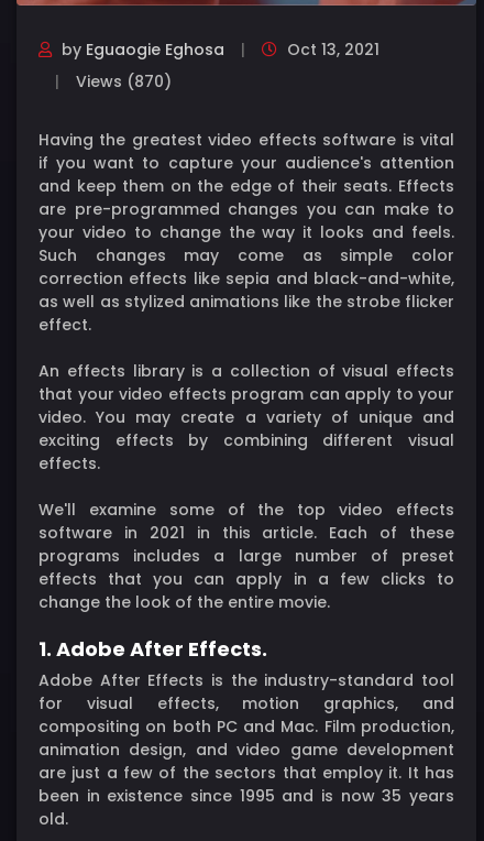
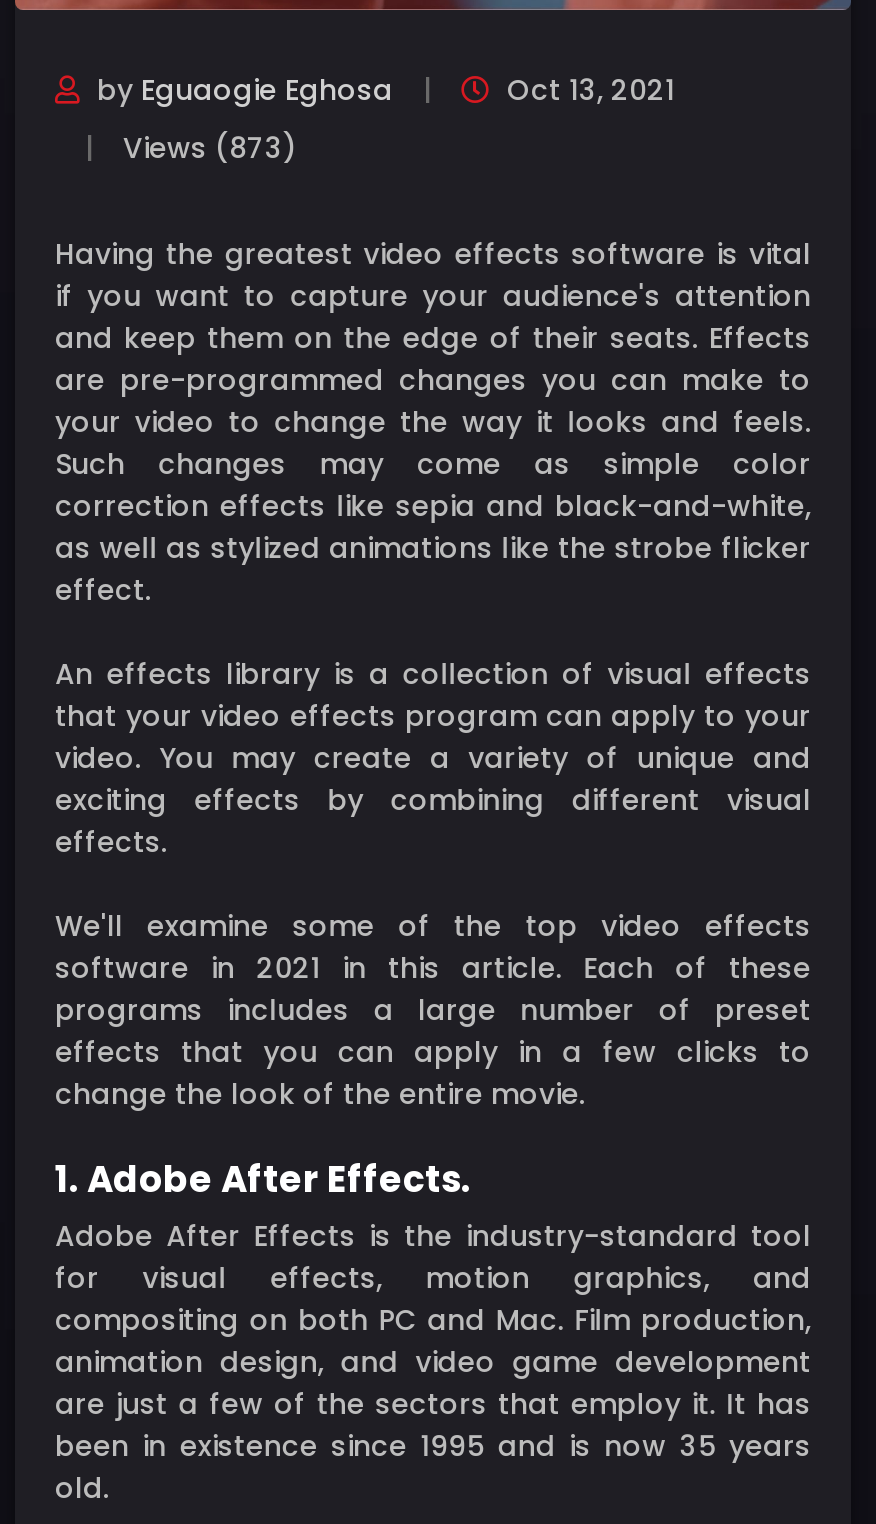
- Views (870)
+ Views (873)
